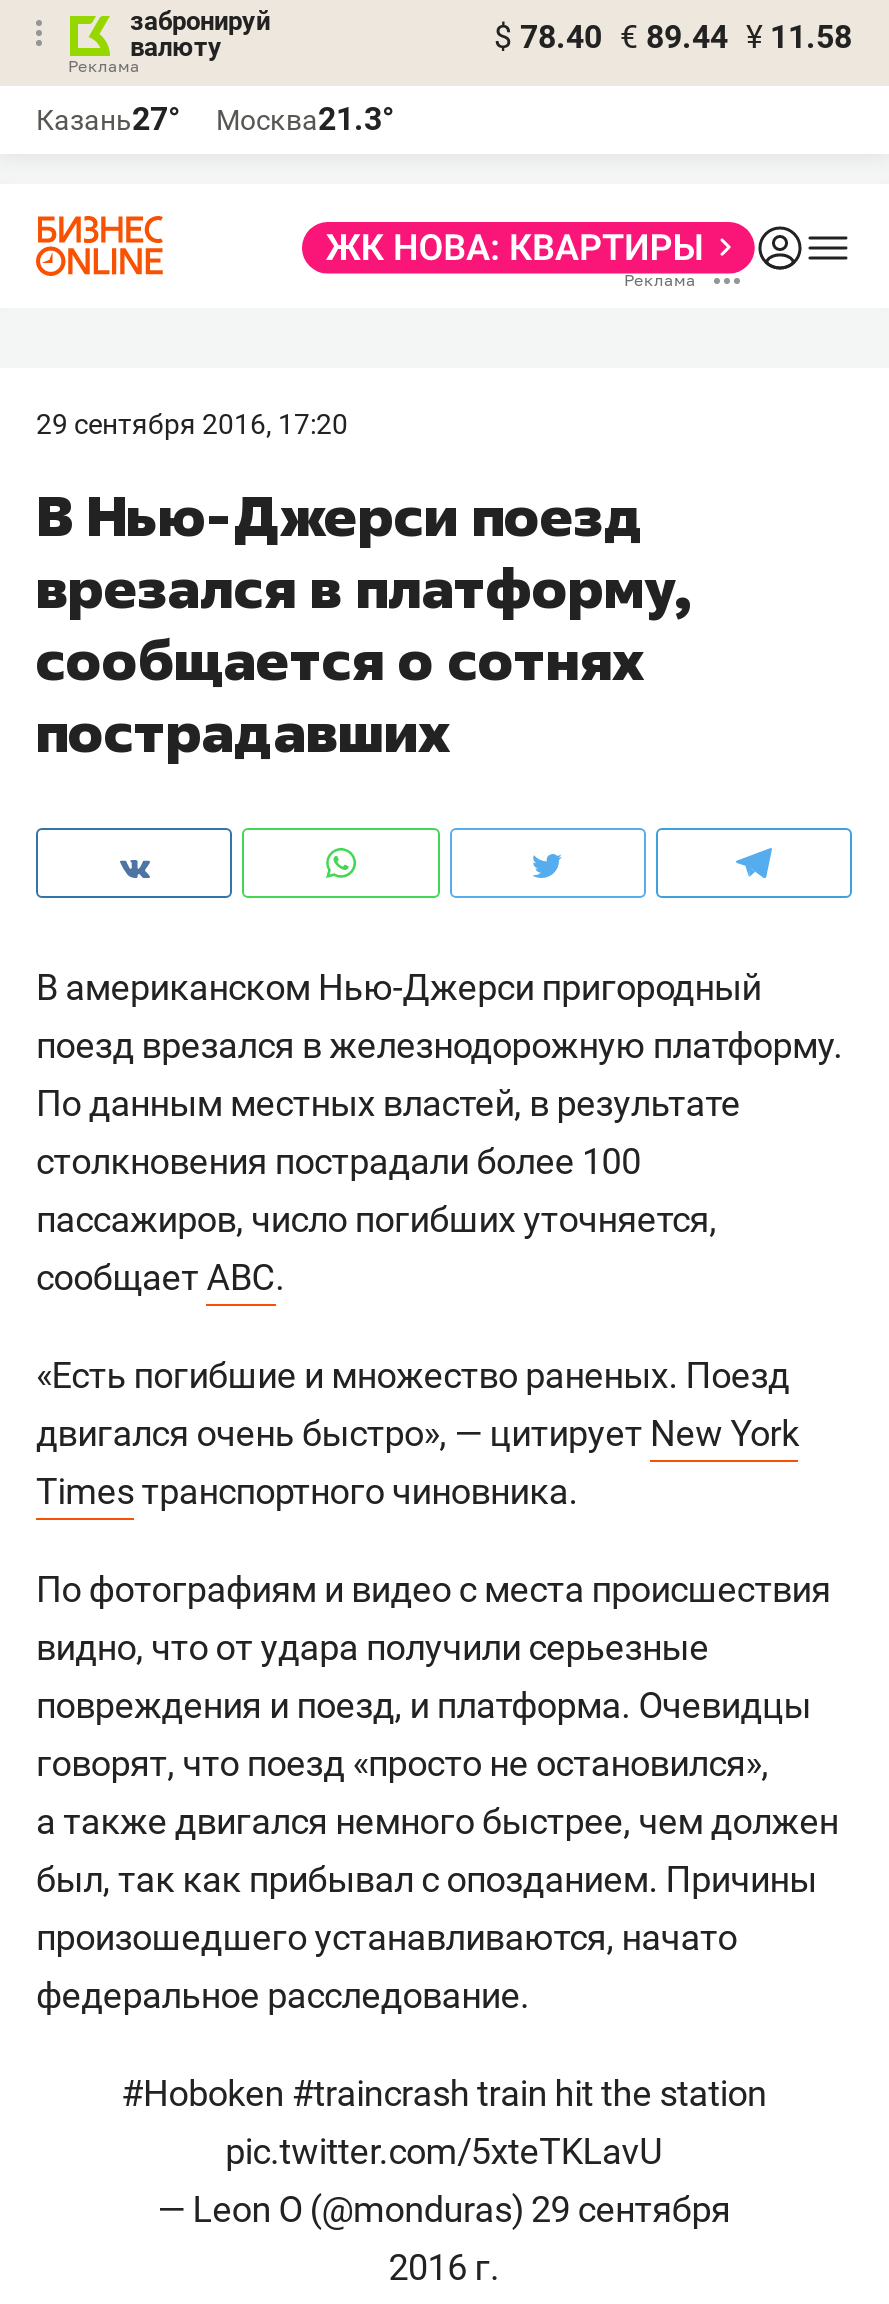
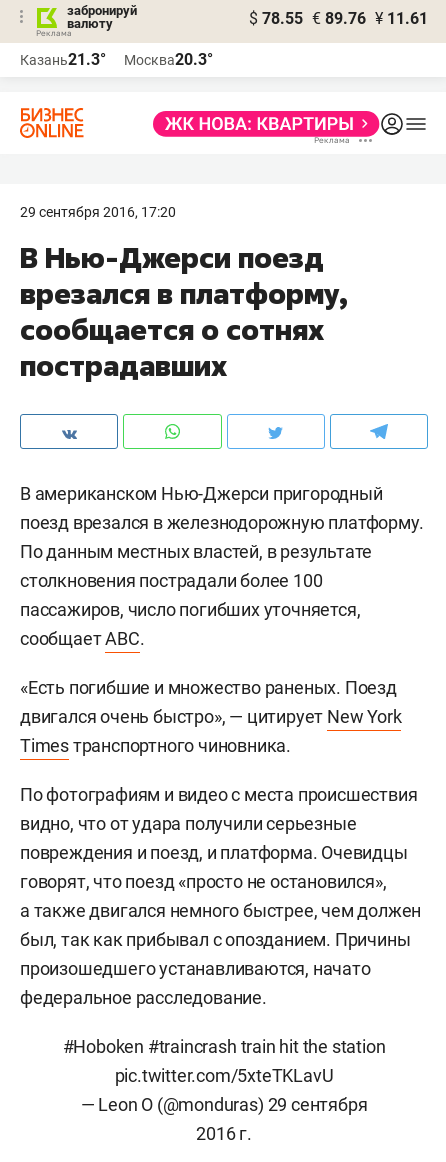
- $ 78.40 € 89.44 ¥ 11.58
+ $ 78.55 € 89.76 ¥ 11.61

- Казань27°
+ Казань21.3°

- Москва21.3°
+ Москва20.3°
